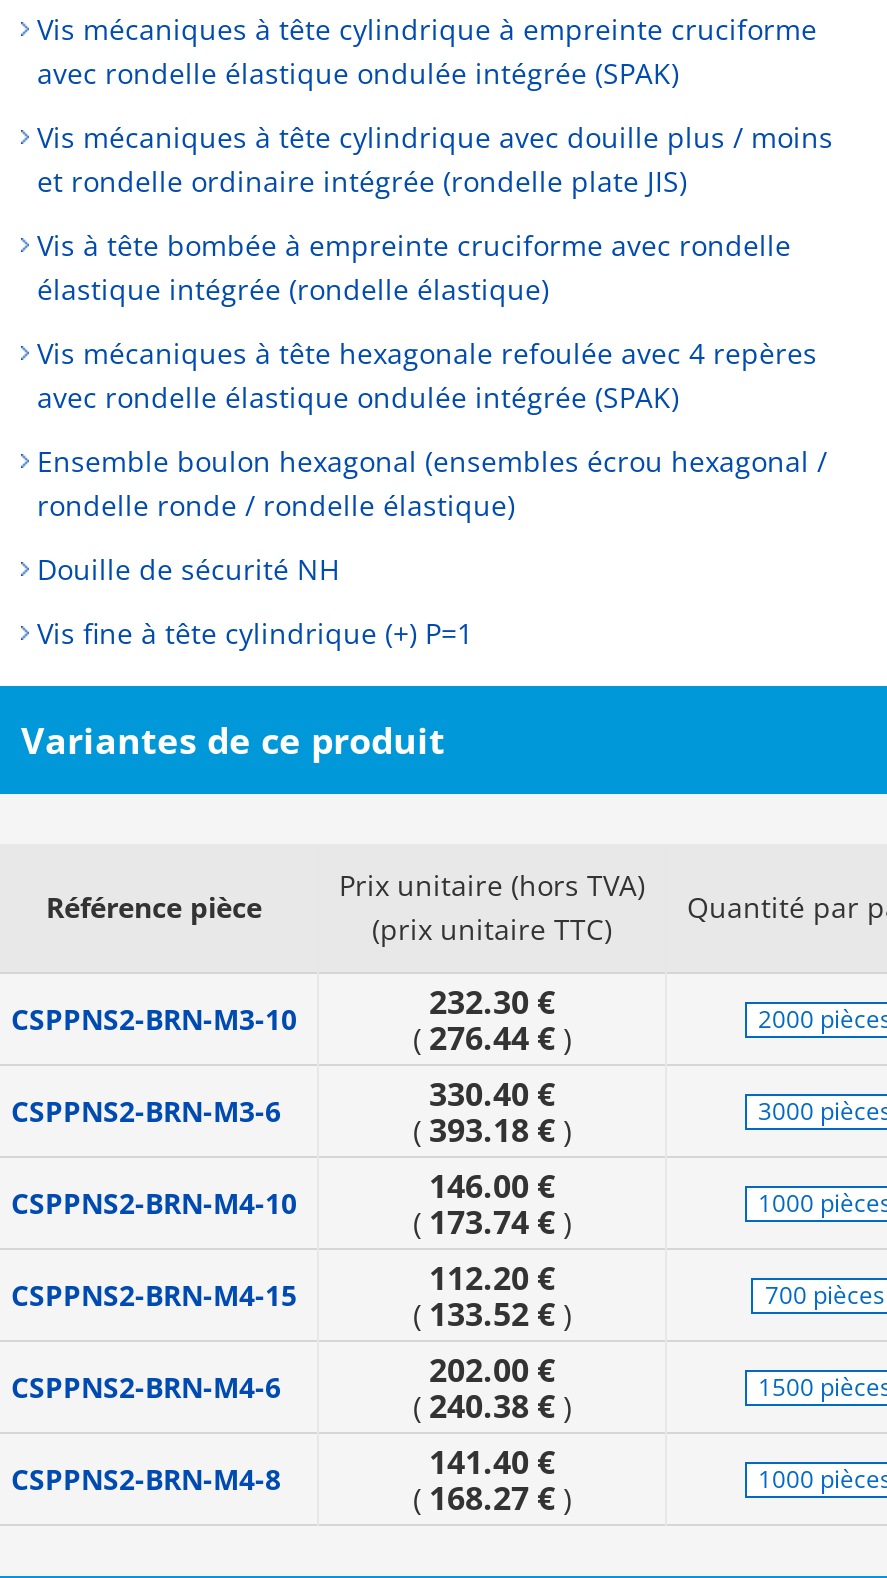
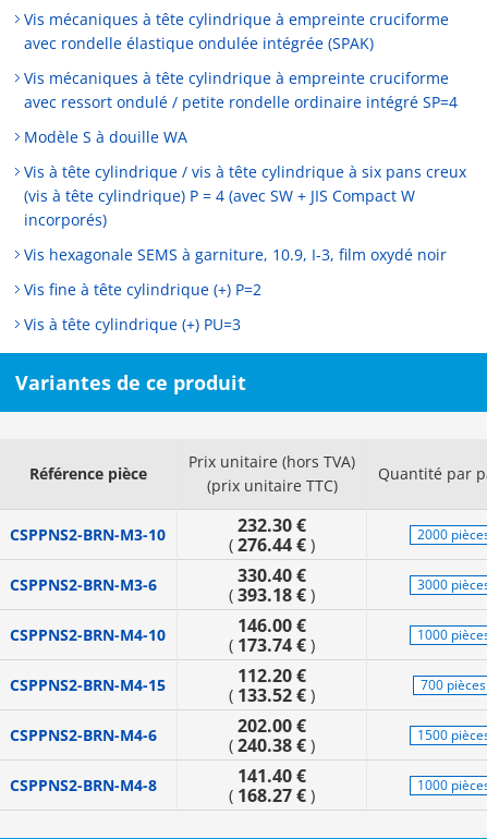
- Vis mécaniques à tête cylindrique avec douille plus / moins
- et rondelle ordinaire intégrée (rondelle plate JIS)
+ Vis mécaniques à tête cylindrique à empreinte cruciforme
+ avec ressort ondulé / petite rondelle ordinaire intégré SP=4

- Vis à tête bombée à empreinte cruciforme avec rondelle
- élastique intégrée (rondelle élastique)
+ Modèle S à douille WA

- Vis mécaniques à tête hexagonale refoulée avec 4 repères
- avec rondelle élastique ondulée intégrée (SPAK)
+ Vis à tête cylindrique / vis à tête cylindrique à six pans creux
+ (vis à tête cylindrique) P = 4 (avec SW + JIS Compact W
+ incorporés)

- Ensemble boulon hexagonal (ensembles écrou hexagonal /
- rondelle ronde / rondelle élastique)
+ Vis hexagonale SEMS à garniture, 10.9, I-3, film oxydé noir

- Douille de sécurité NH
+ Vis fine à tête cylindrique (+) P=2

- Vis fine à tête cylindrique (+) P=1
+ Vis à tête cylindrique (+) PU=3
